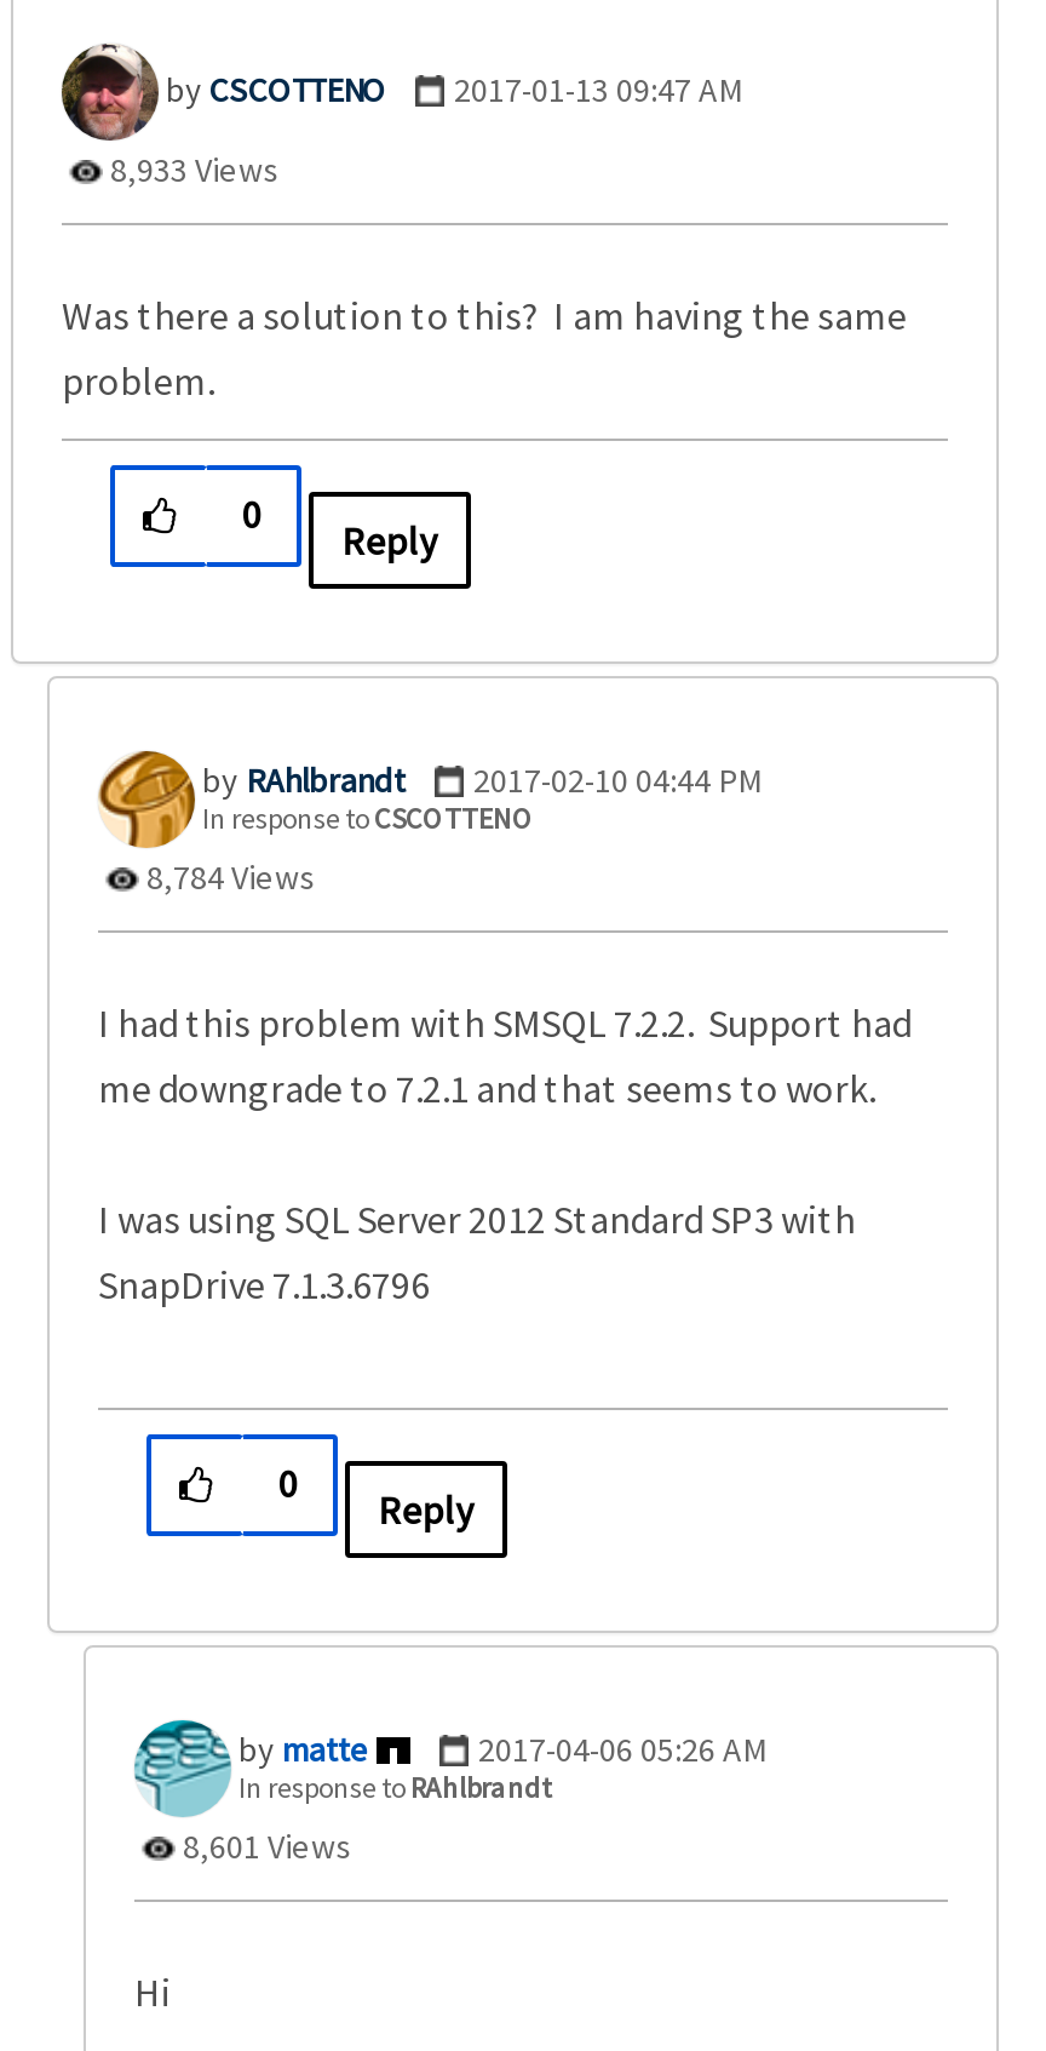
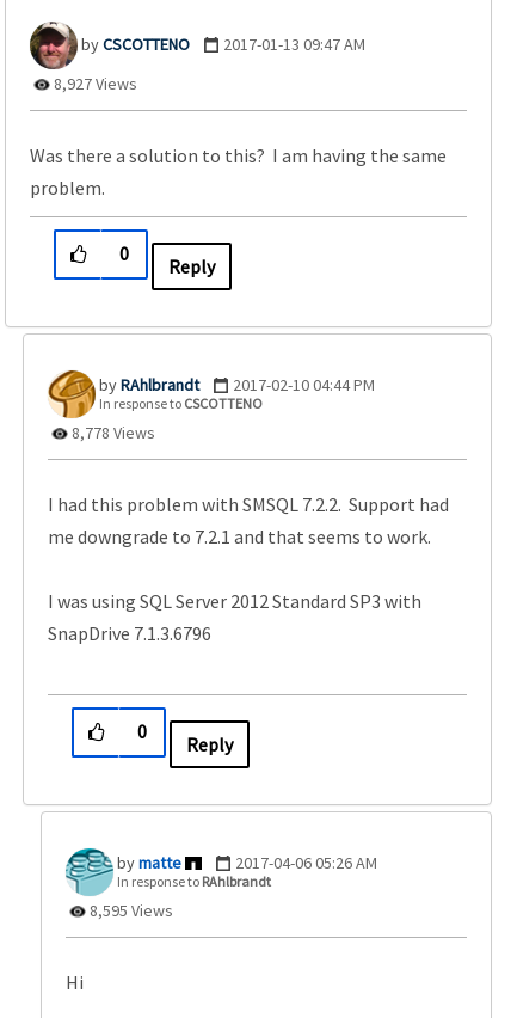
- 8,933 Views
+ 8,927 Views

- 8,784 Views
+ 8,778 Views

- 8,601 Views
+ 8,595 Views
